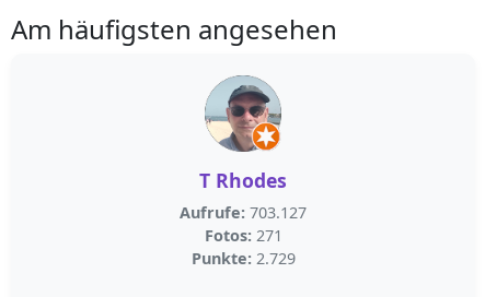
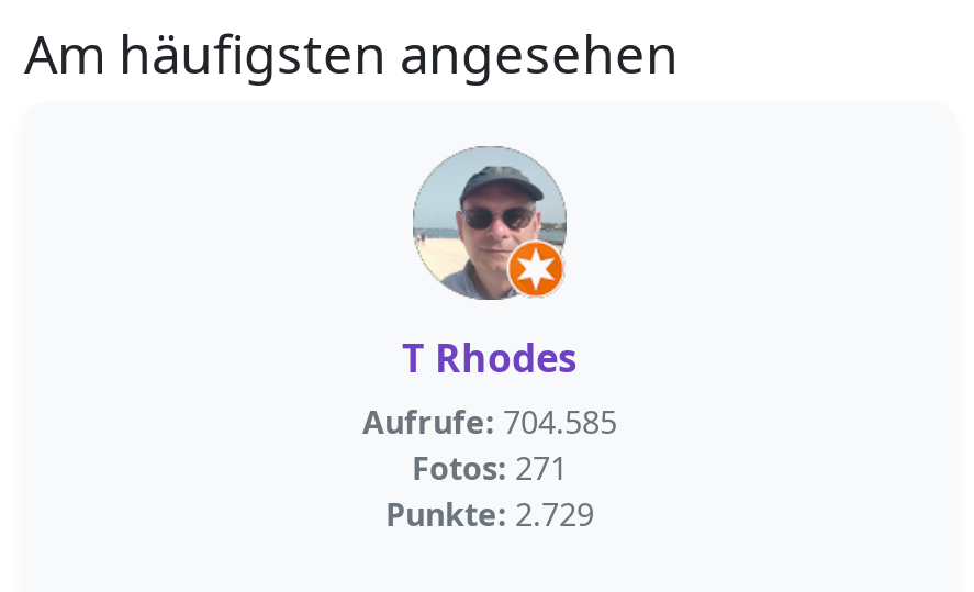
- Aufrufe: 703.127
+ Aufrufe: 704.585
